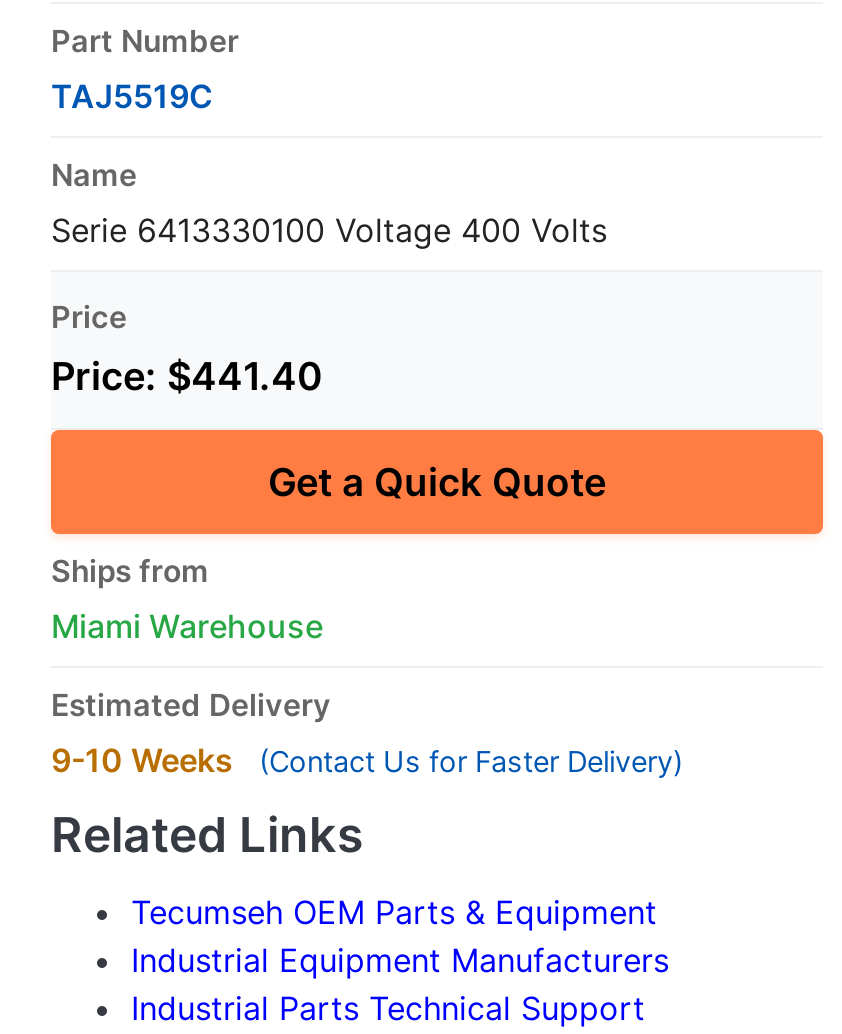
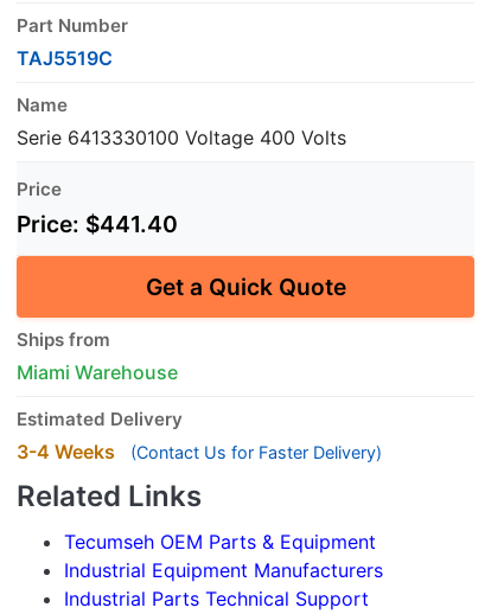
- 9-10 Weeks (Contact Us for Faster Delivery)
+ 3-4 Weeks (Contact Us for Faster Delivery)
